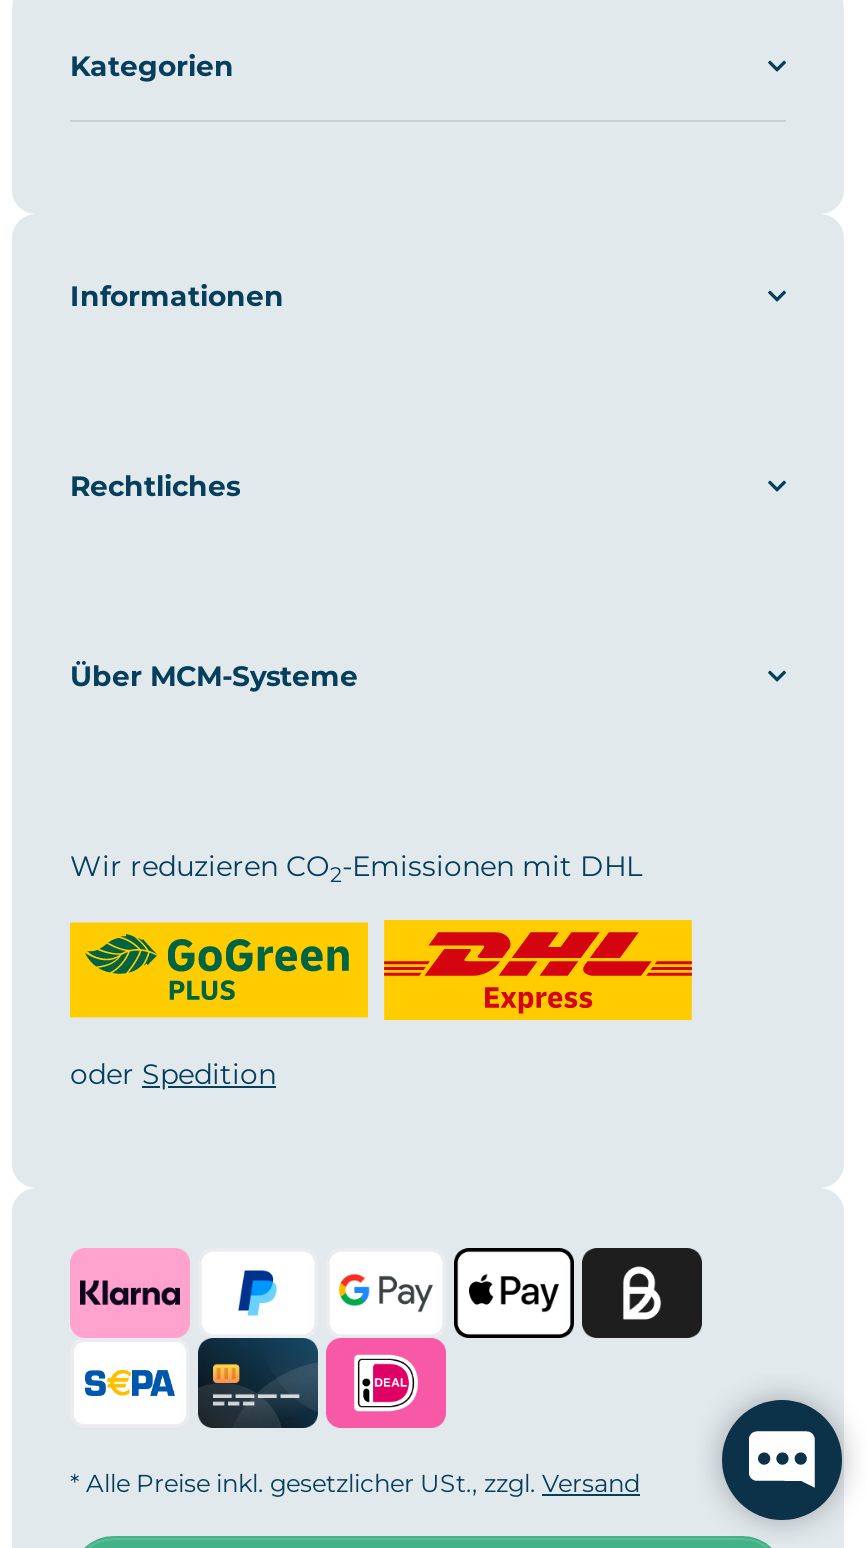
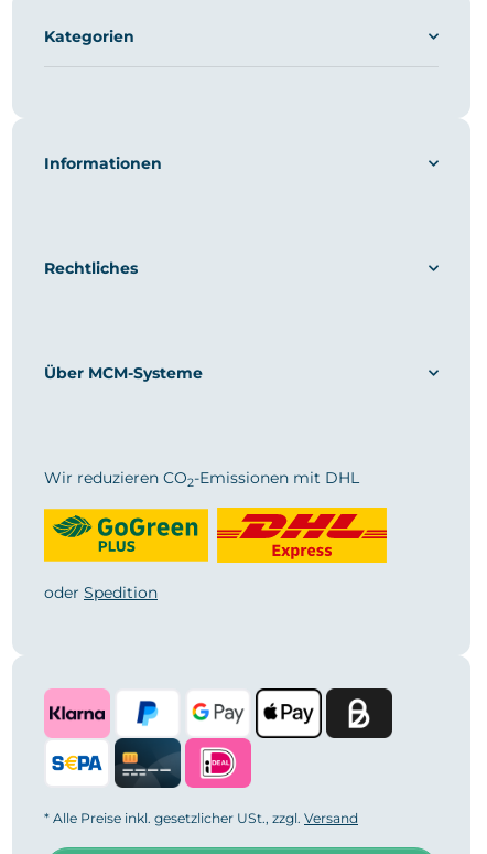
- [image]
